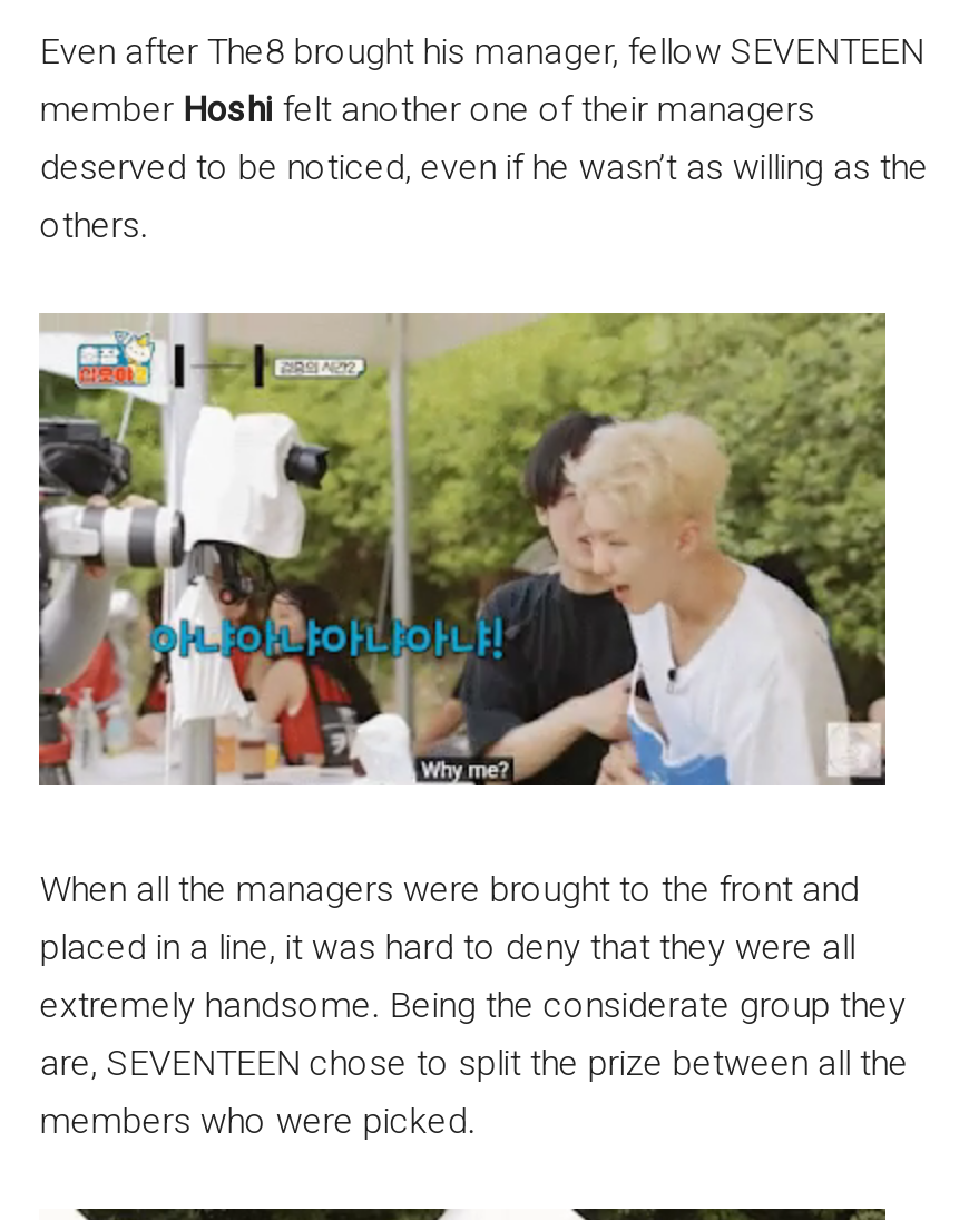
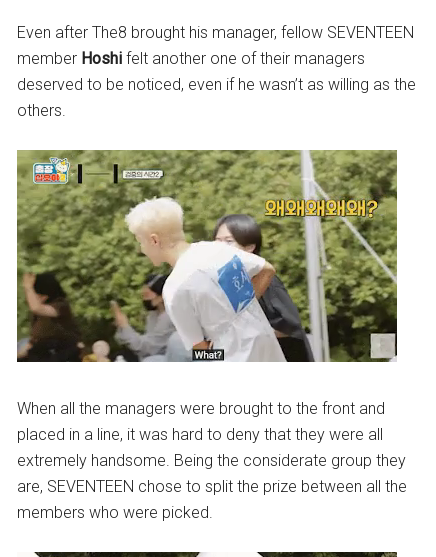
- [image]
+ [image]
